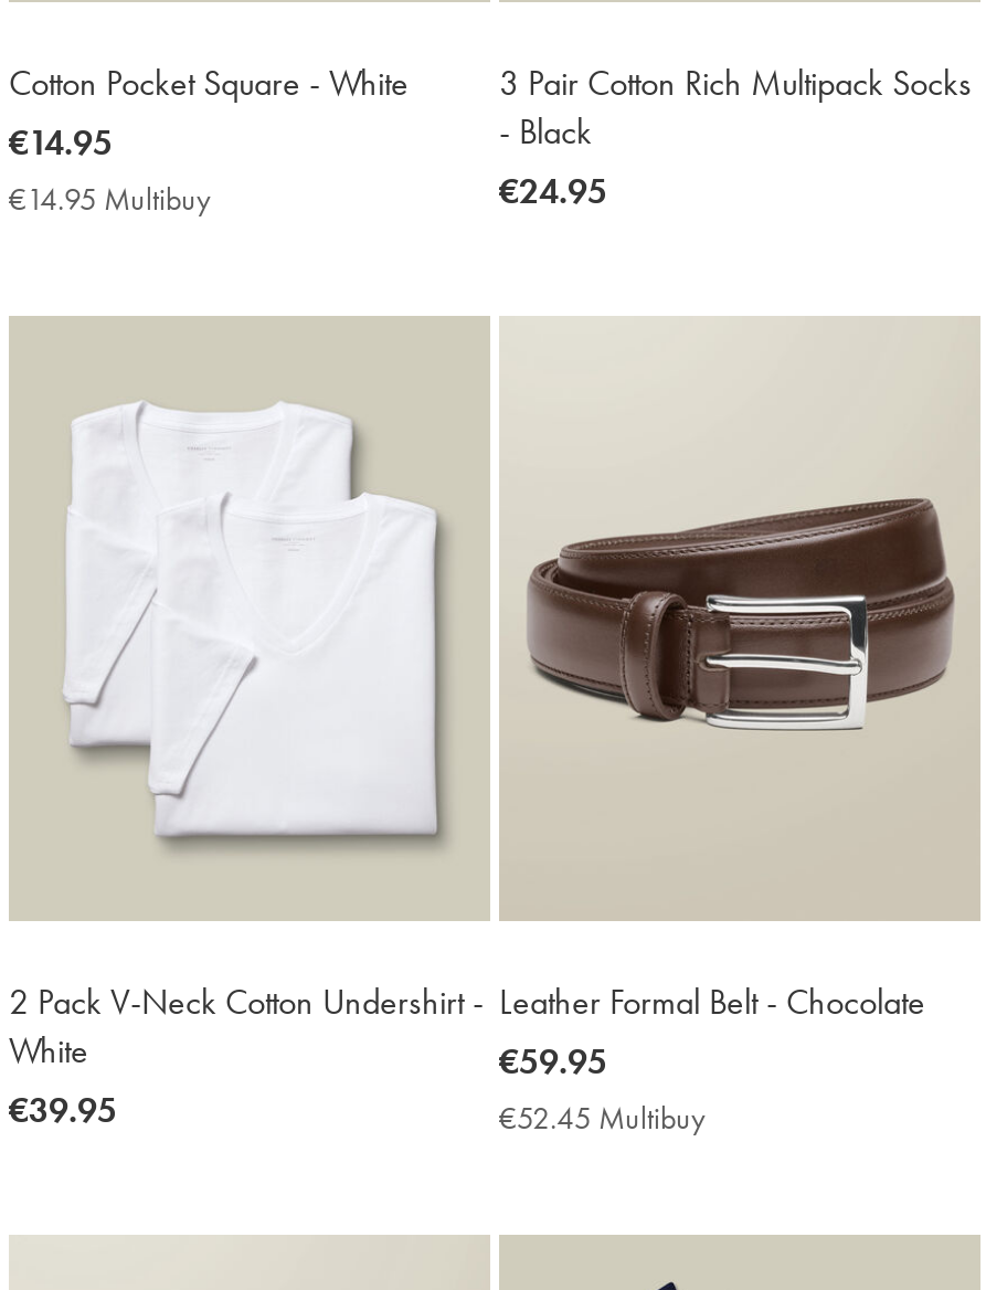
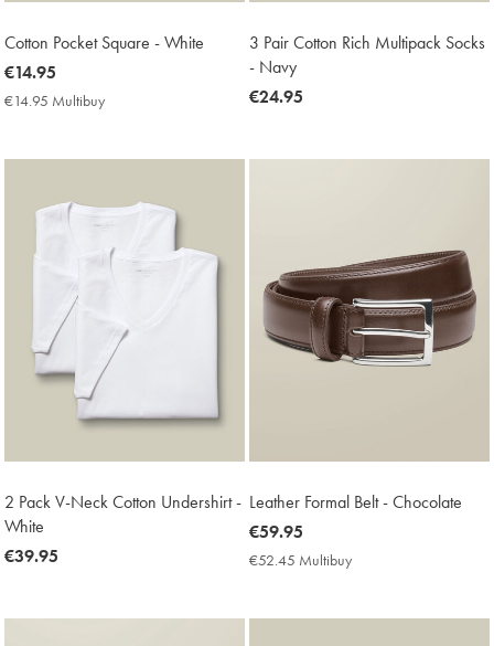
- - Black
+ - Navy
